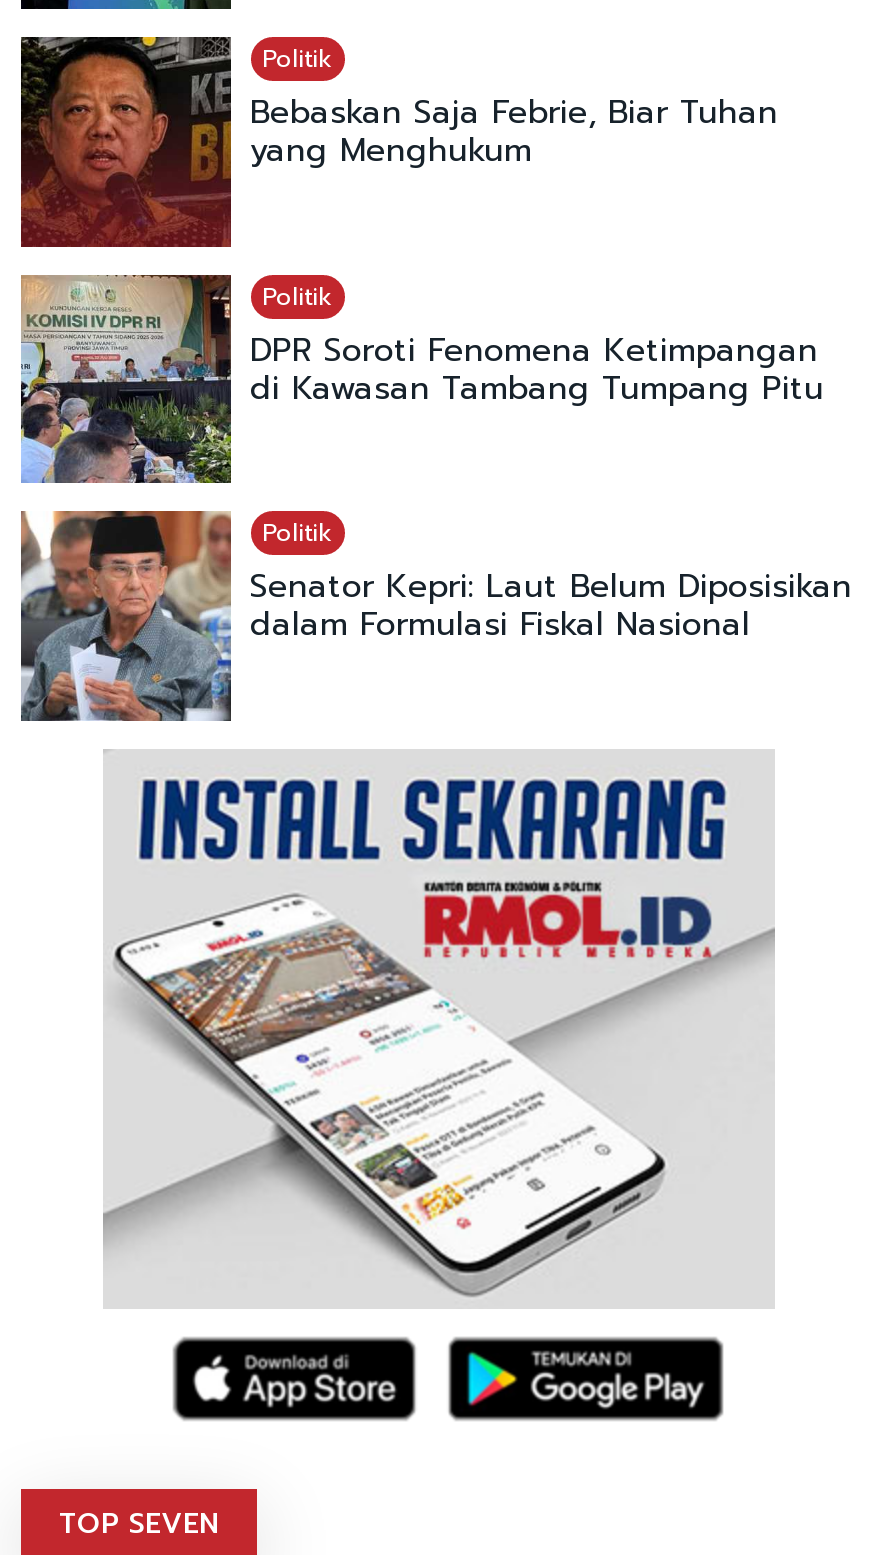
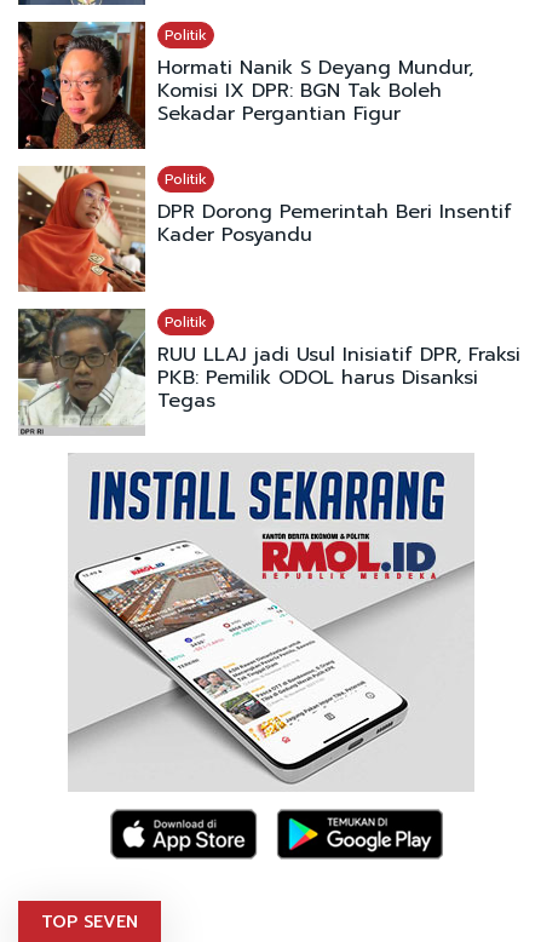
- [image]
- Bebaskan Saja Febrie, Biar Tuhan
- yang Menghukum
+ [image]
+ Hormati Nanik S Deyang Mundur,
+ Komisi IX DPR: BGN Tak Boleh
+ Sekadar Pergantian Figur

- [image]
- DPR Soroti Fenomena Ketimpangan
- di Kawasan Tambang Tumpang Pitu
+ [image]
+ DPR Dorong Pemerintah Beri Insentif
+ Kader Posyandu

- [image]
- Senator Kepri: Laut Belum Diposisikan
- dalam Formulasi Fiskal Nasional
+ [image]
+ RUU LLAJ jadi Usul Inisiatif DPR, Fraksi
+ PKB: Pemilik ODOL harus Disanksi
+ Tegas
